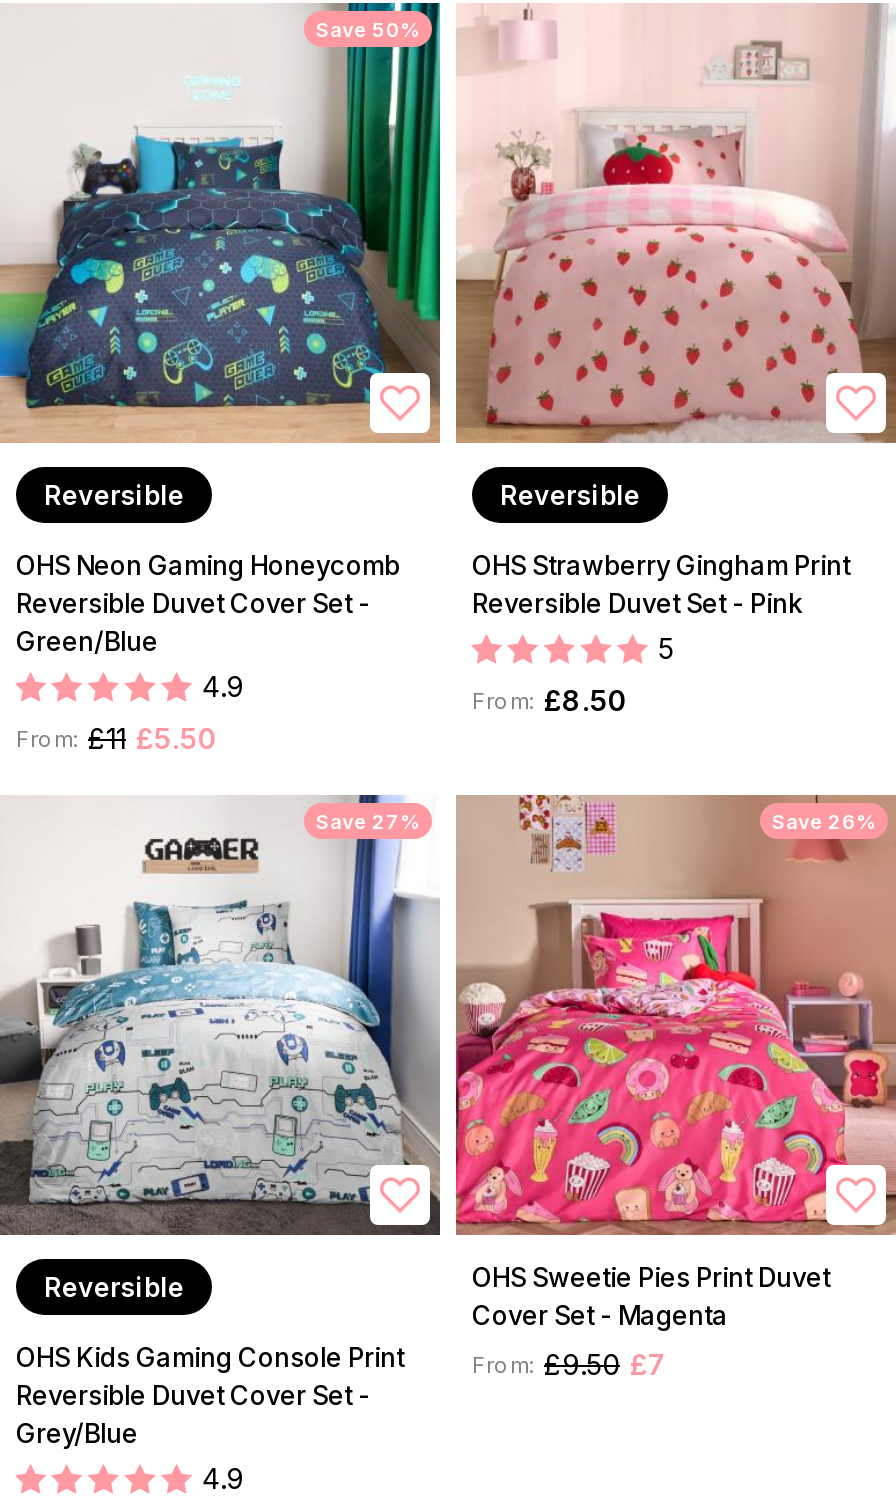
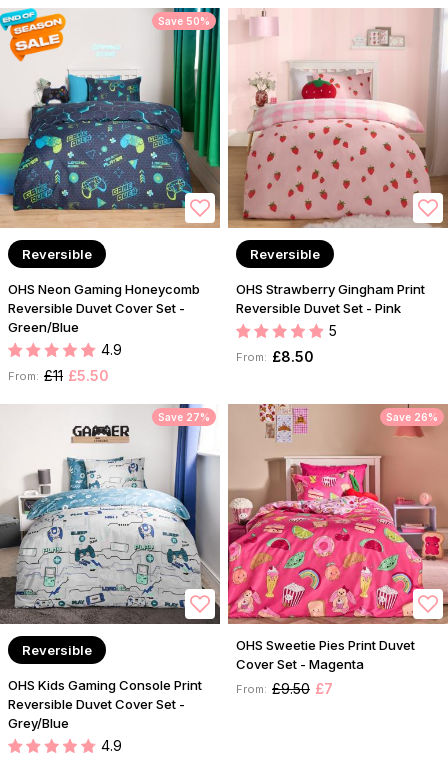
+ [image]
